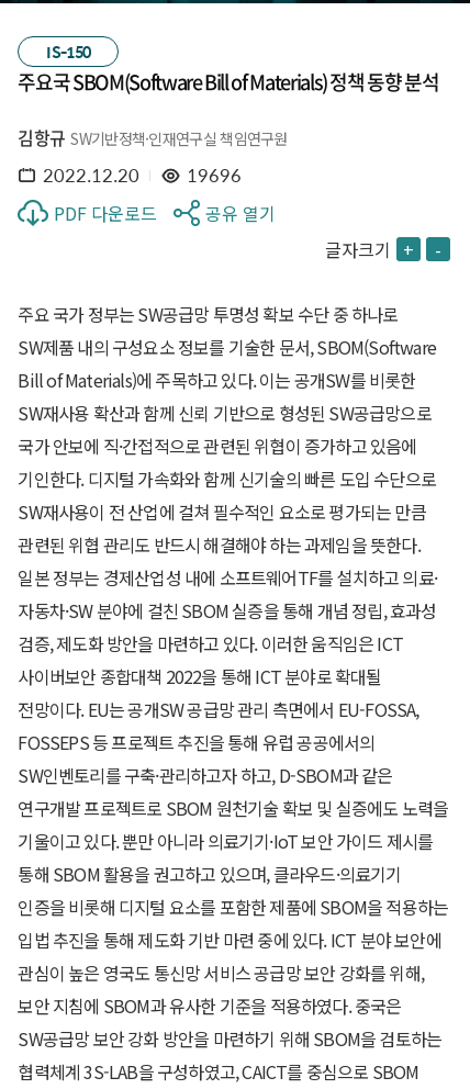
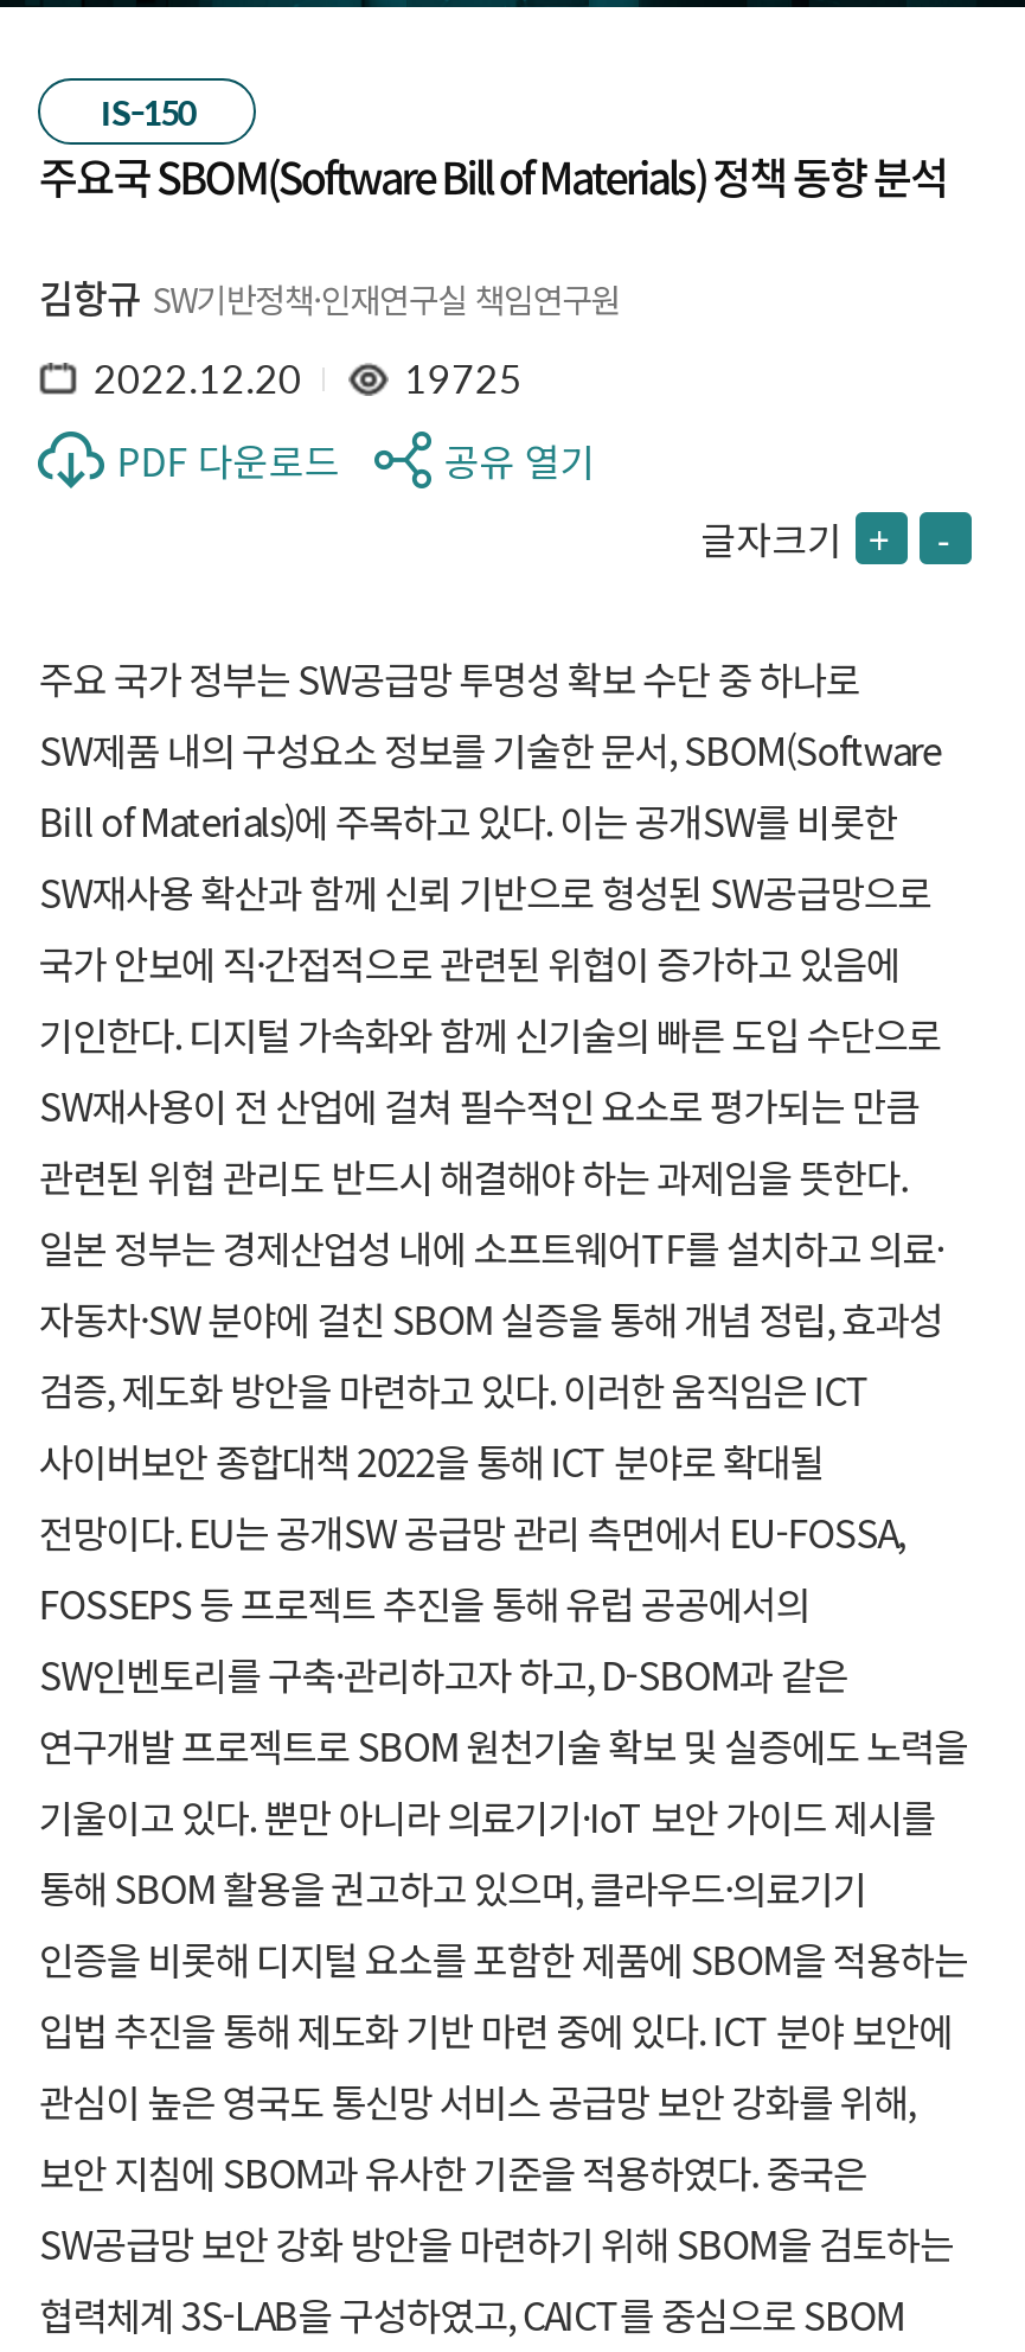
- 2022.12.20 19696
+ 2022.12.20 19725
